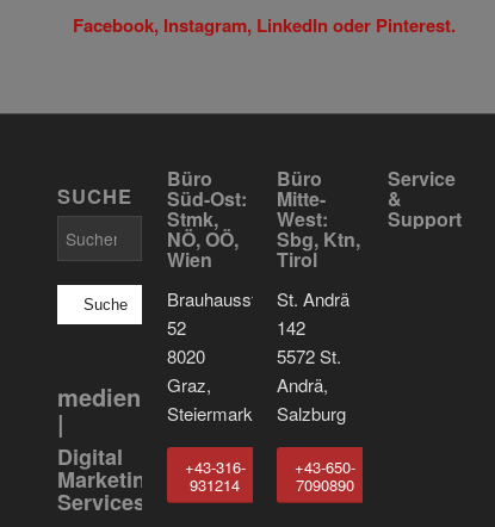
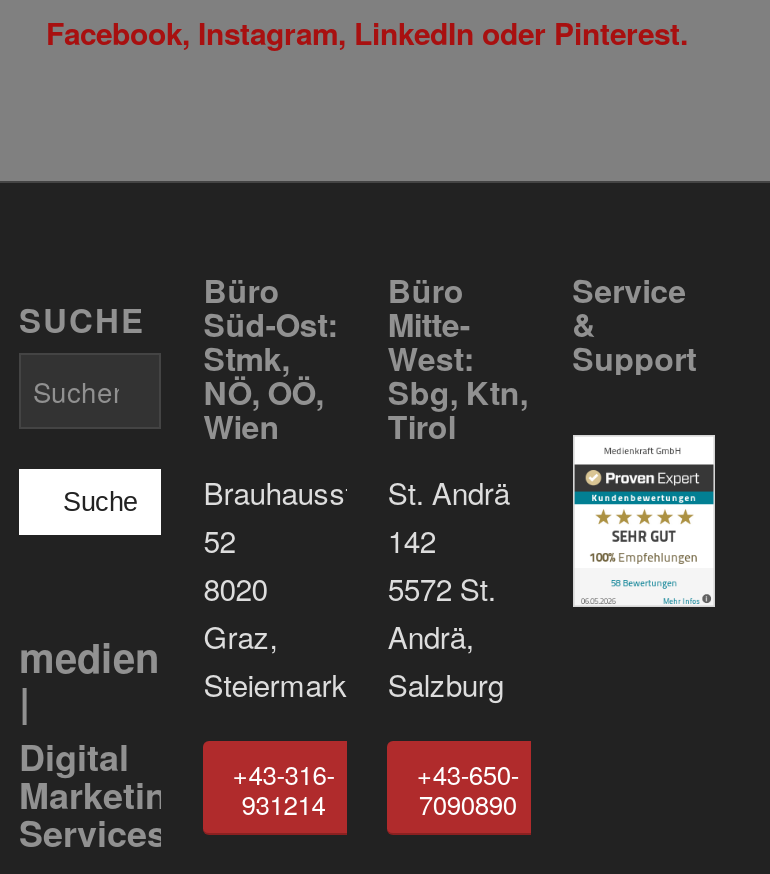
+ [image]
